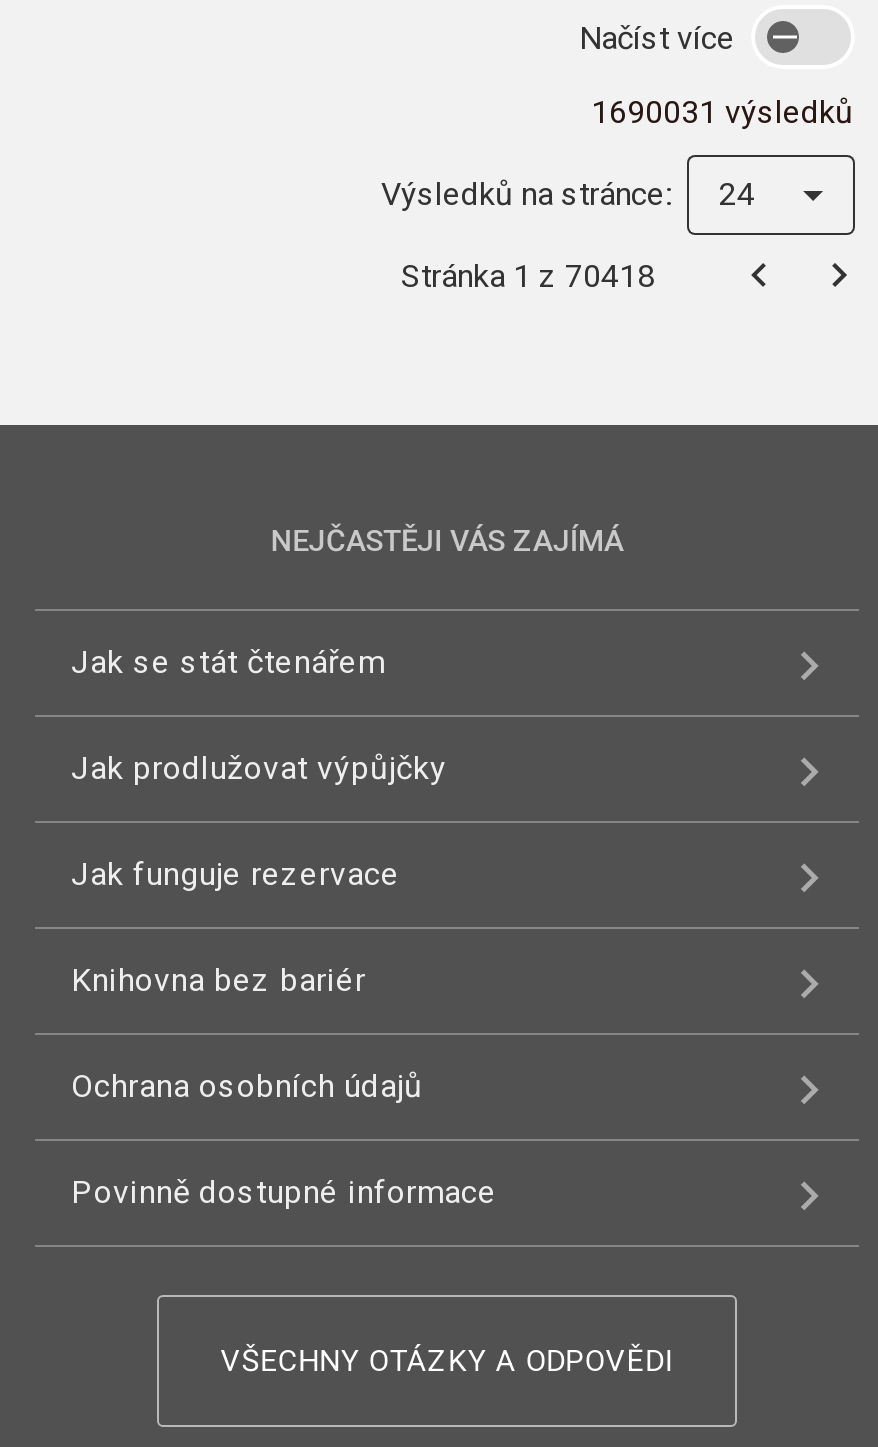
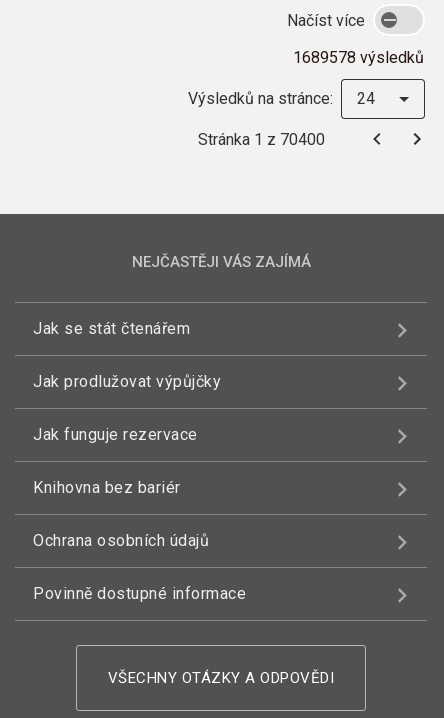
- 1690031 výsledků
+ 1689578 výsledků

- Stránka 1 z 70418
+ Stránka 1 z 70400
